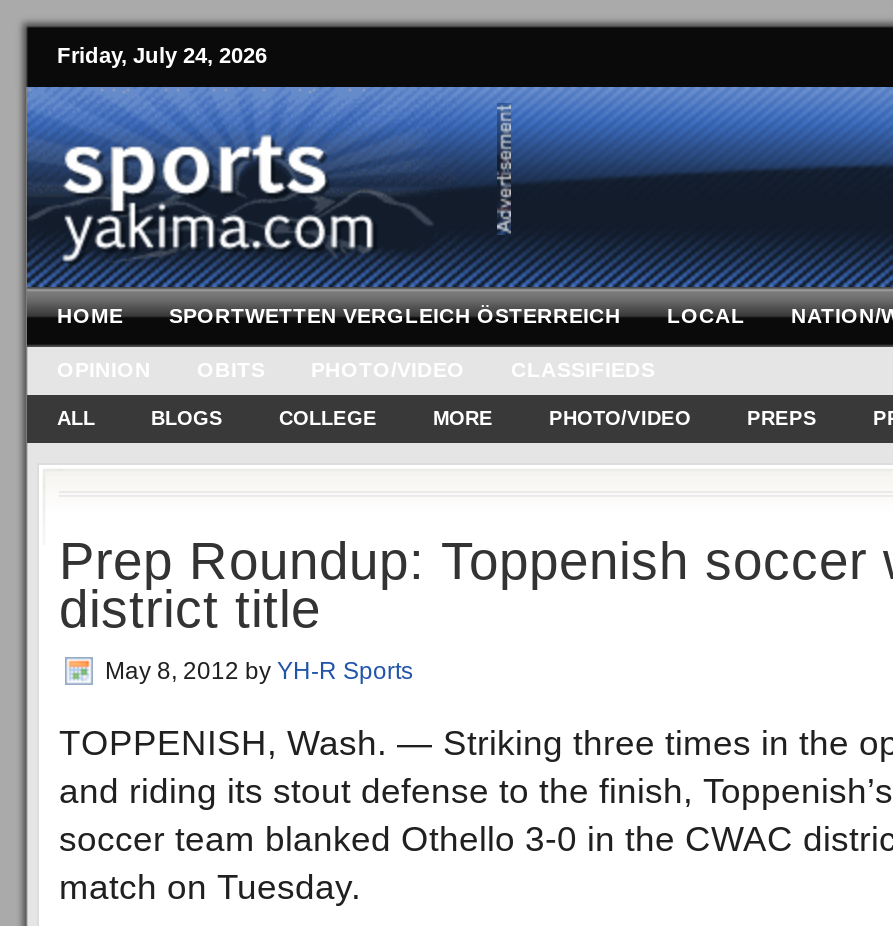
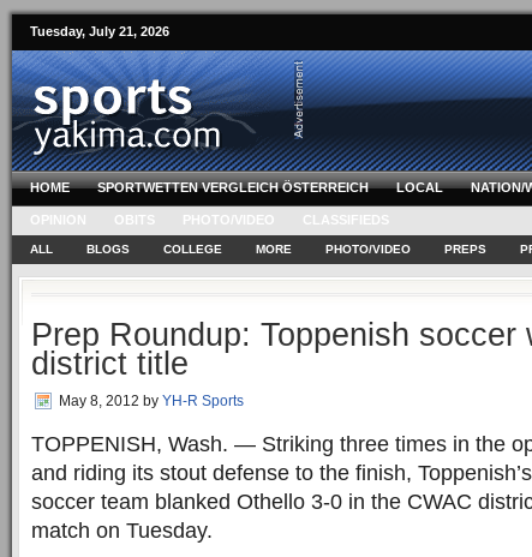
- Friday, July 24, 2026
+ Tuesday, July 21, 2026
